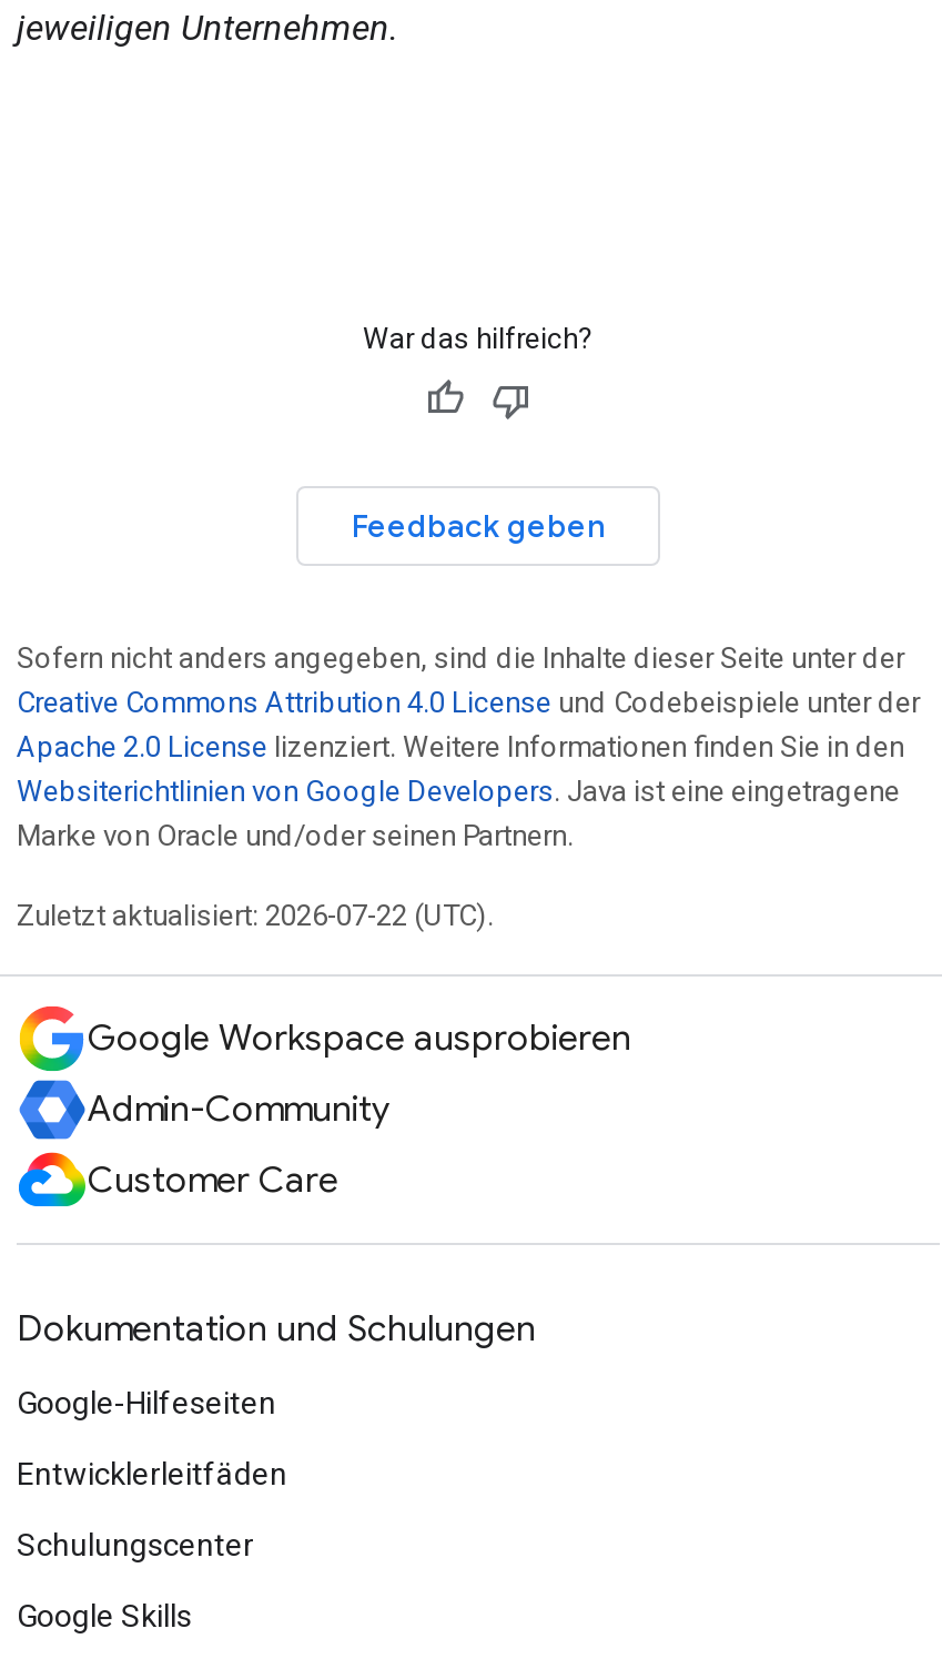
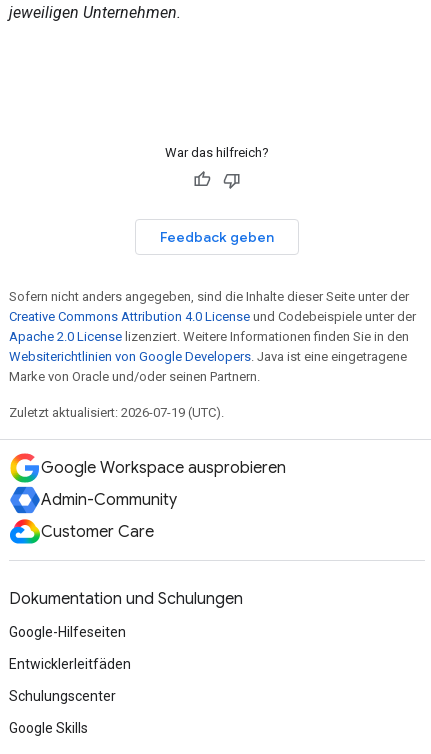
- Zuletzt aktualisiert: 2026-07-22 (UTC).
+ Zuletzt aktualisiert: 2026-07-19 (UTC).
